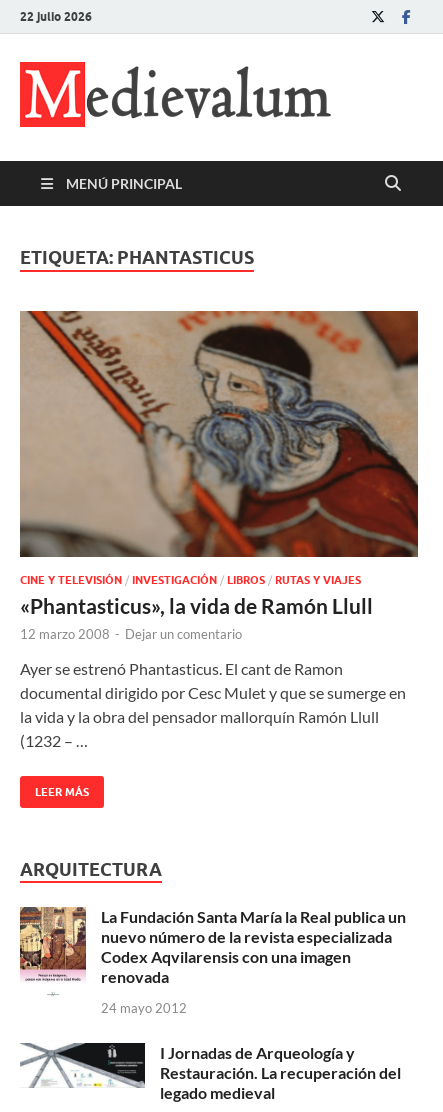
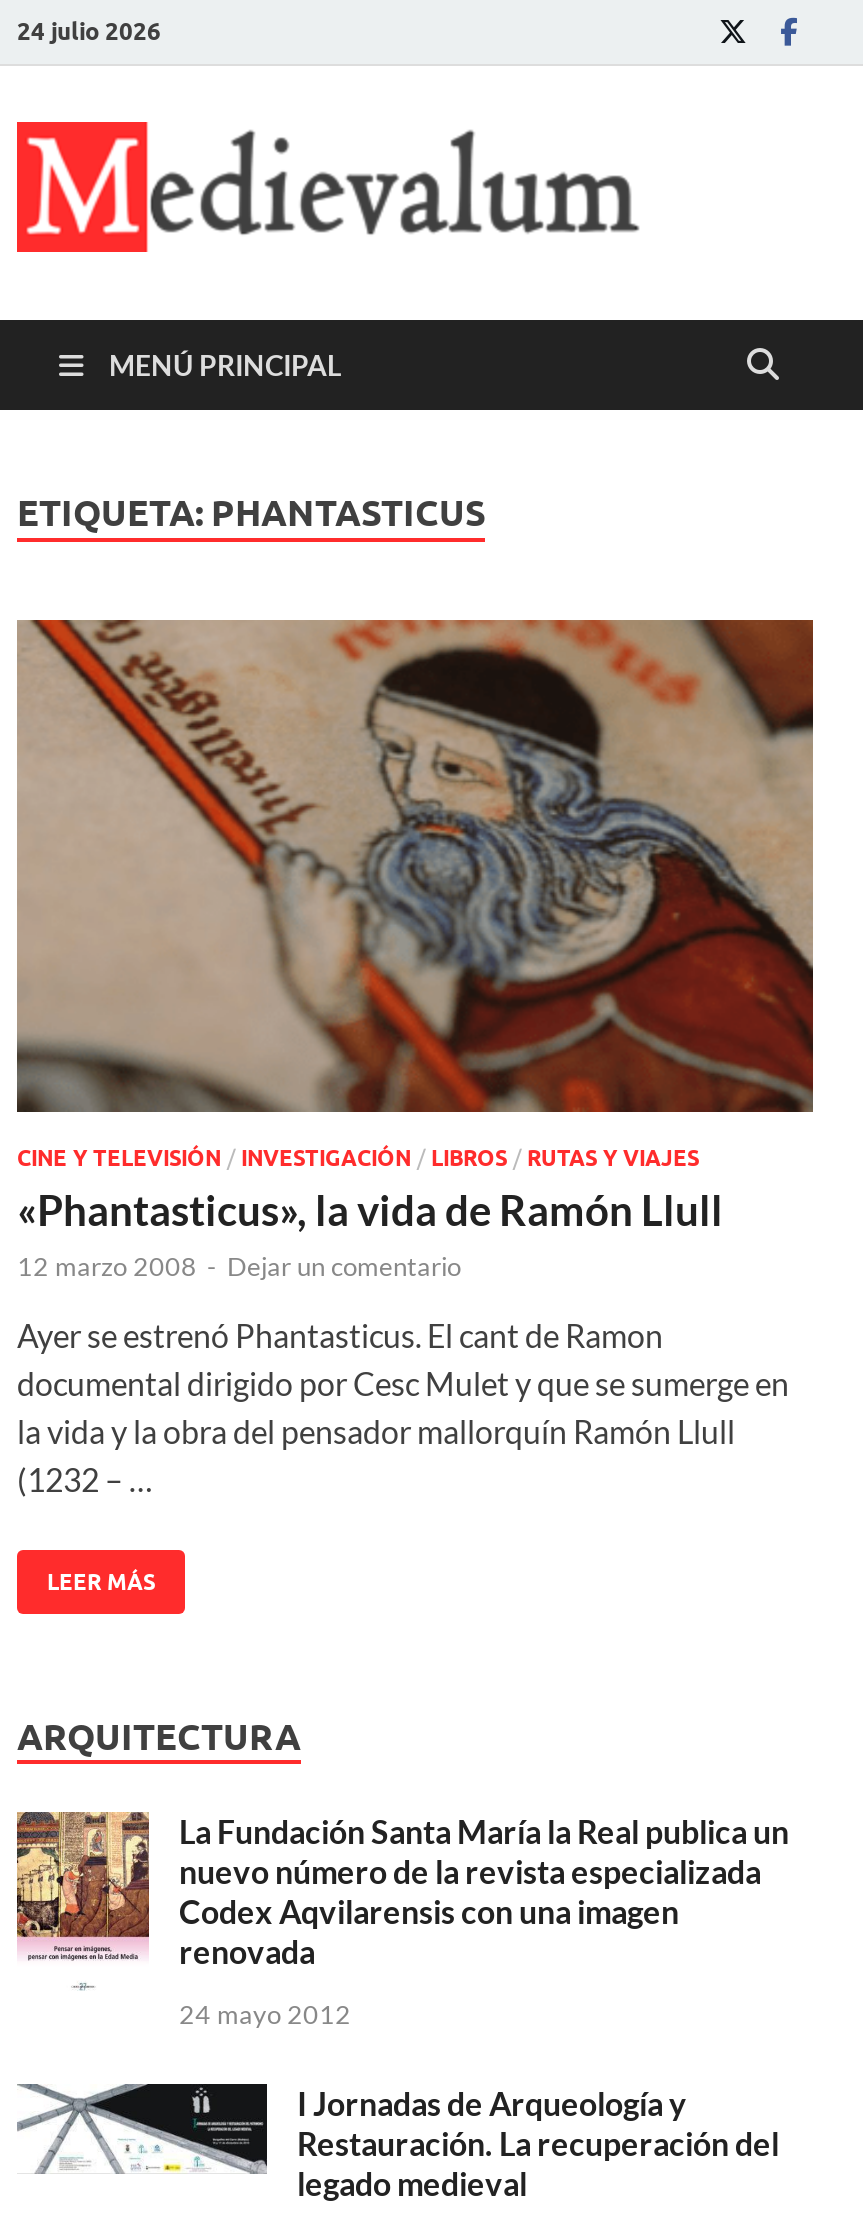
- 22 julio 2026
+ 24 julio 2026
